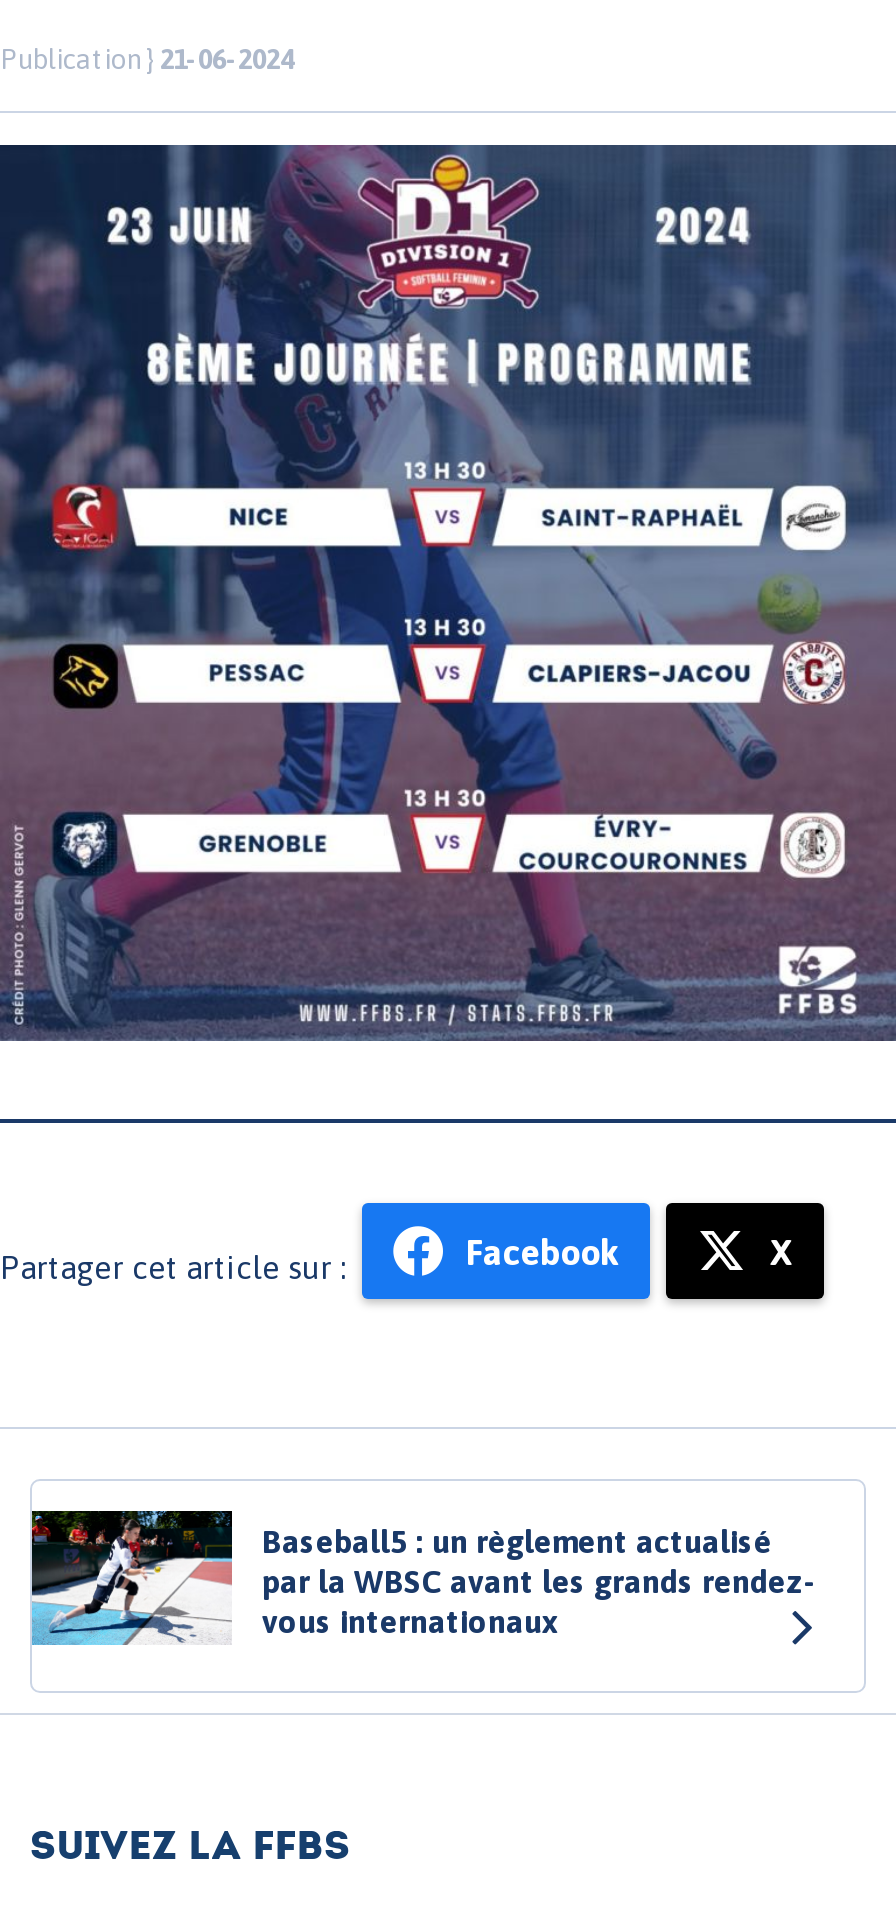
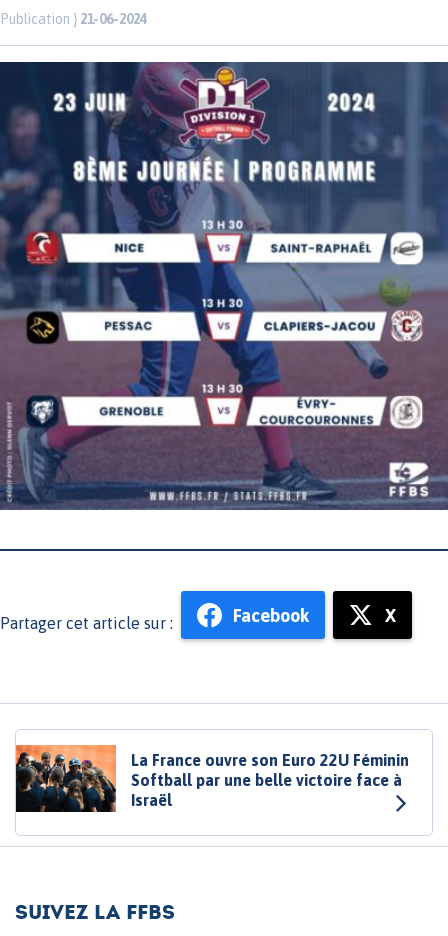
- [image]
- Baseball5 : un règlement actualisé
- par la WBSC avant les grands rendez-
- vous internationaux
+ [image]
+ La France ouvre son Euro 22U Féminin
+ Softball par une belle victoire face à
+ Israël
